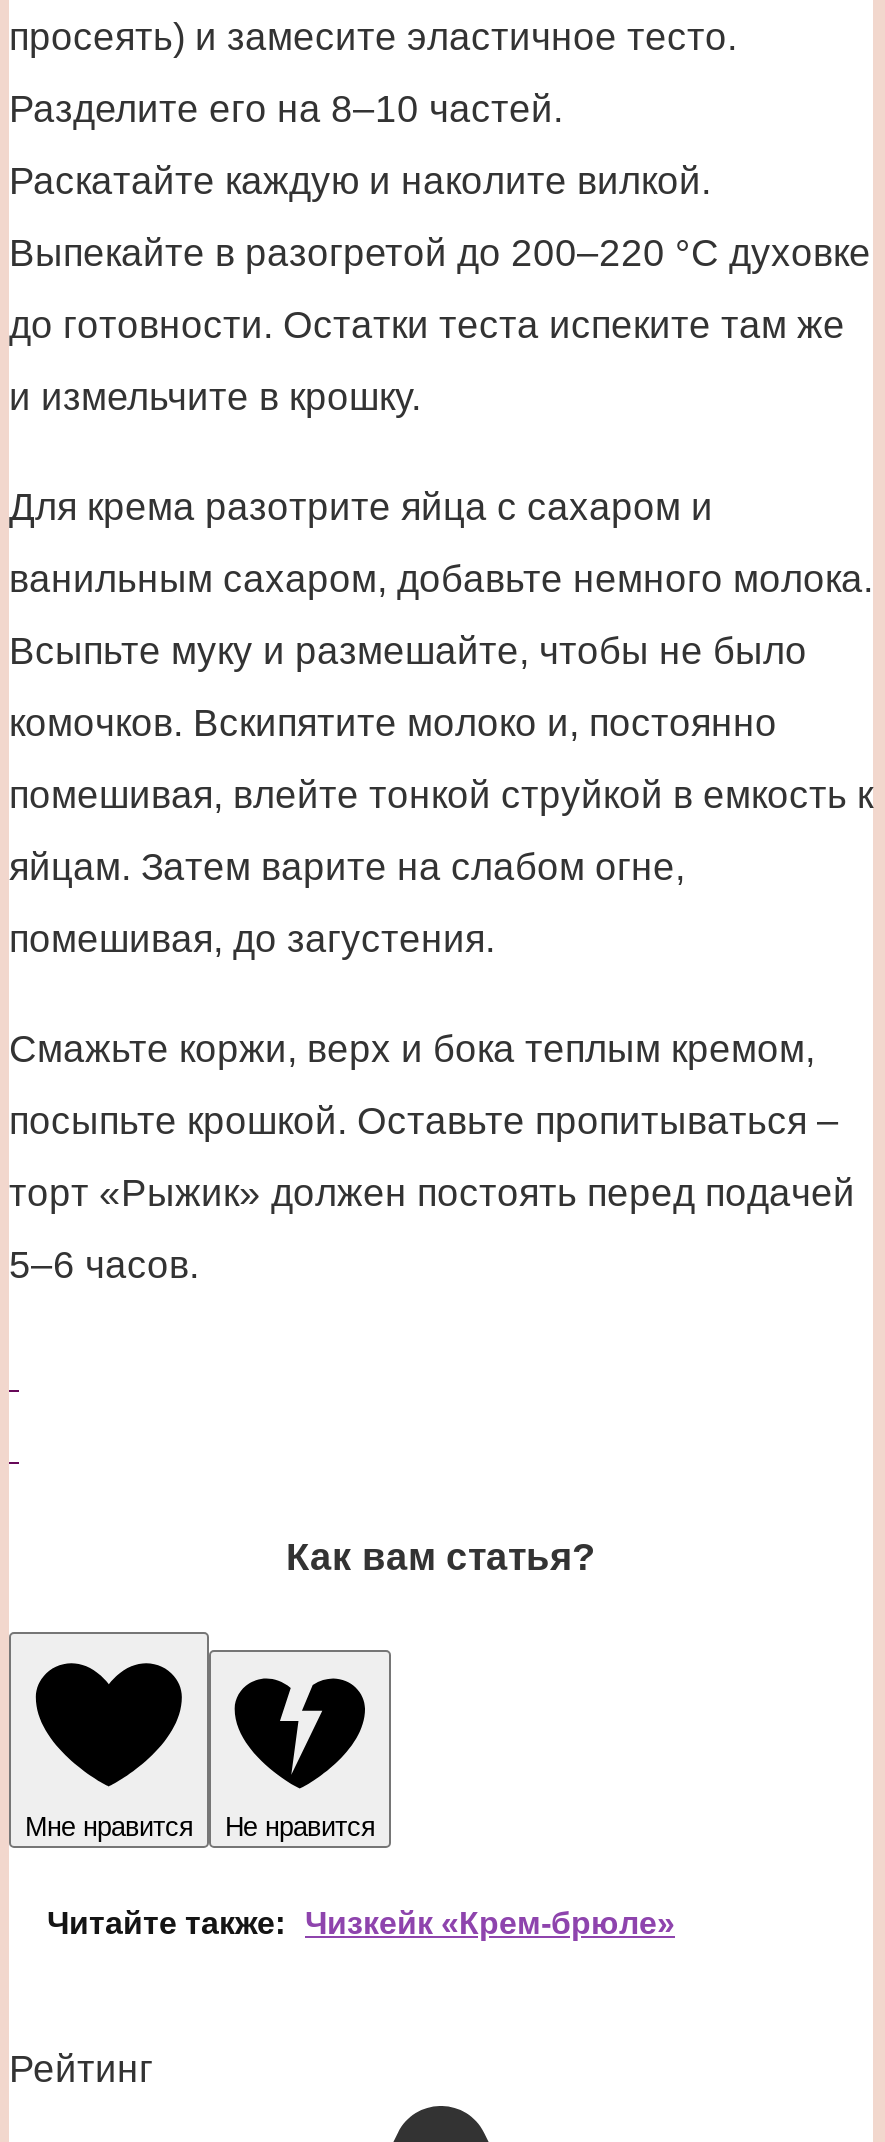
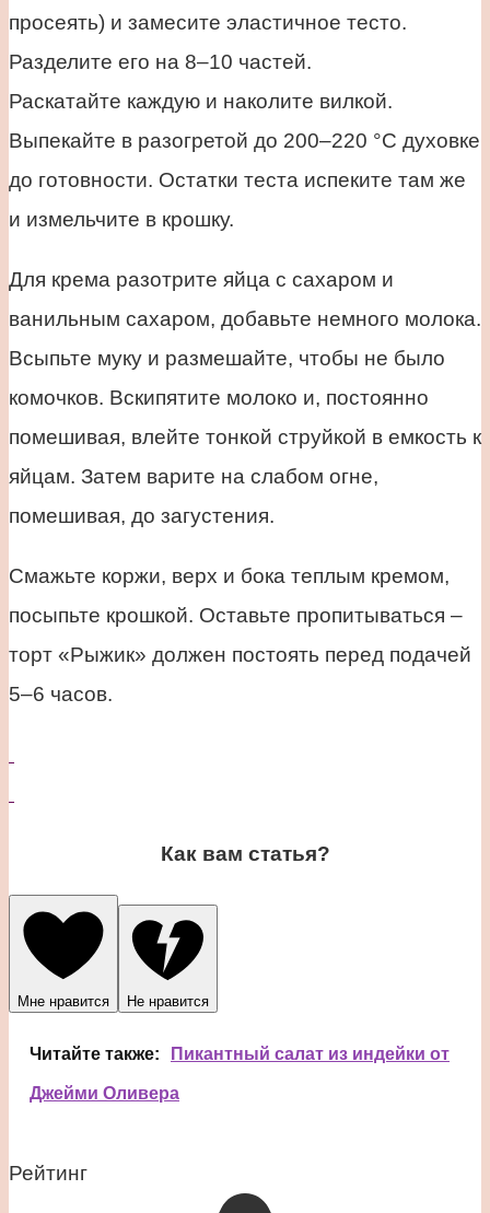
- Читайте также: Чизкейк «Крем-брюле»
+ Читайте также: Пикантный салат из индейки от
+ Джейми Оливера
